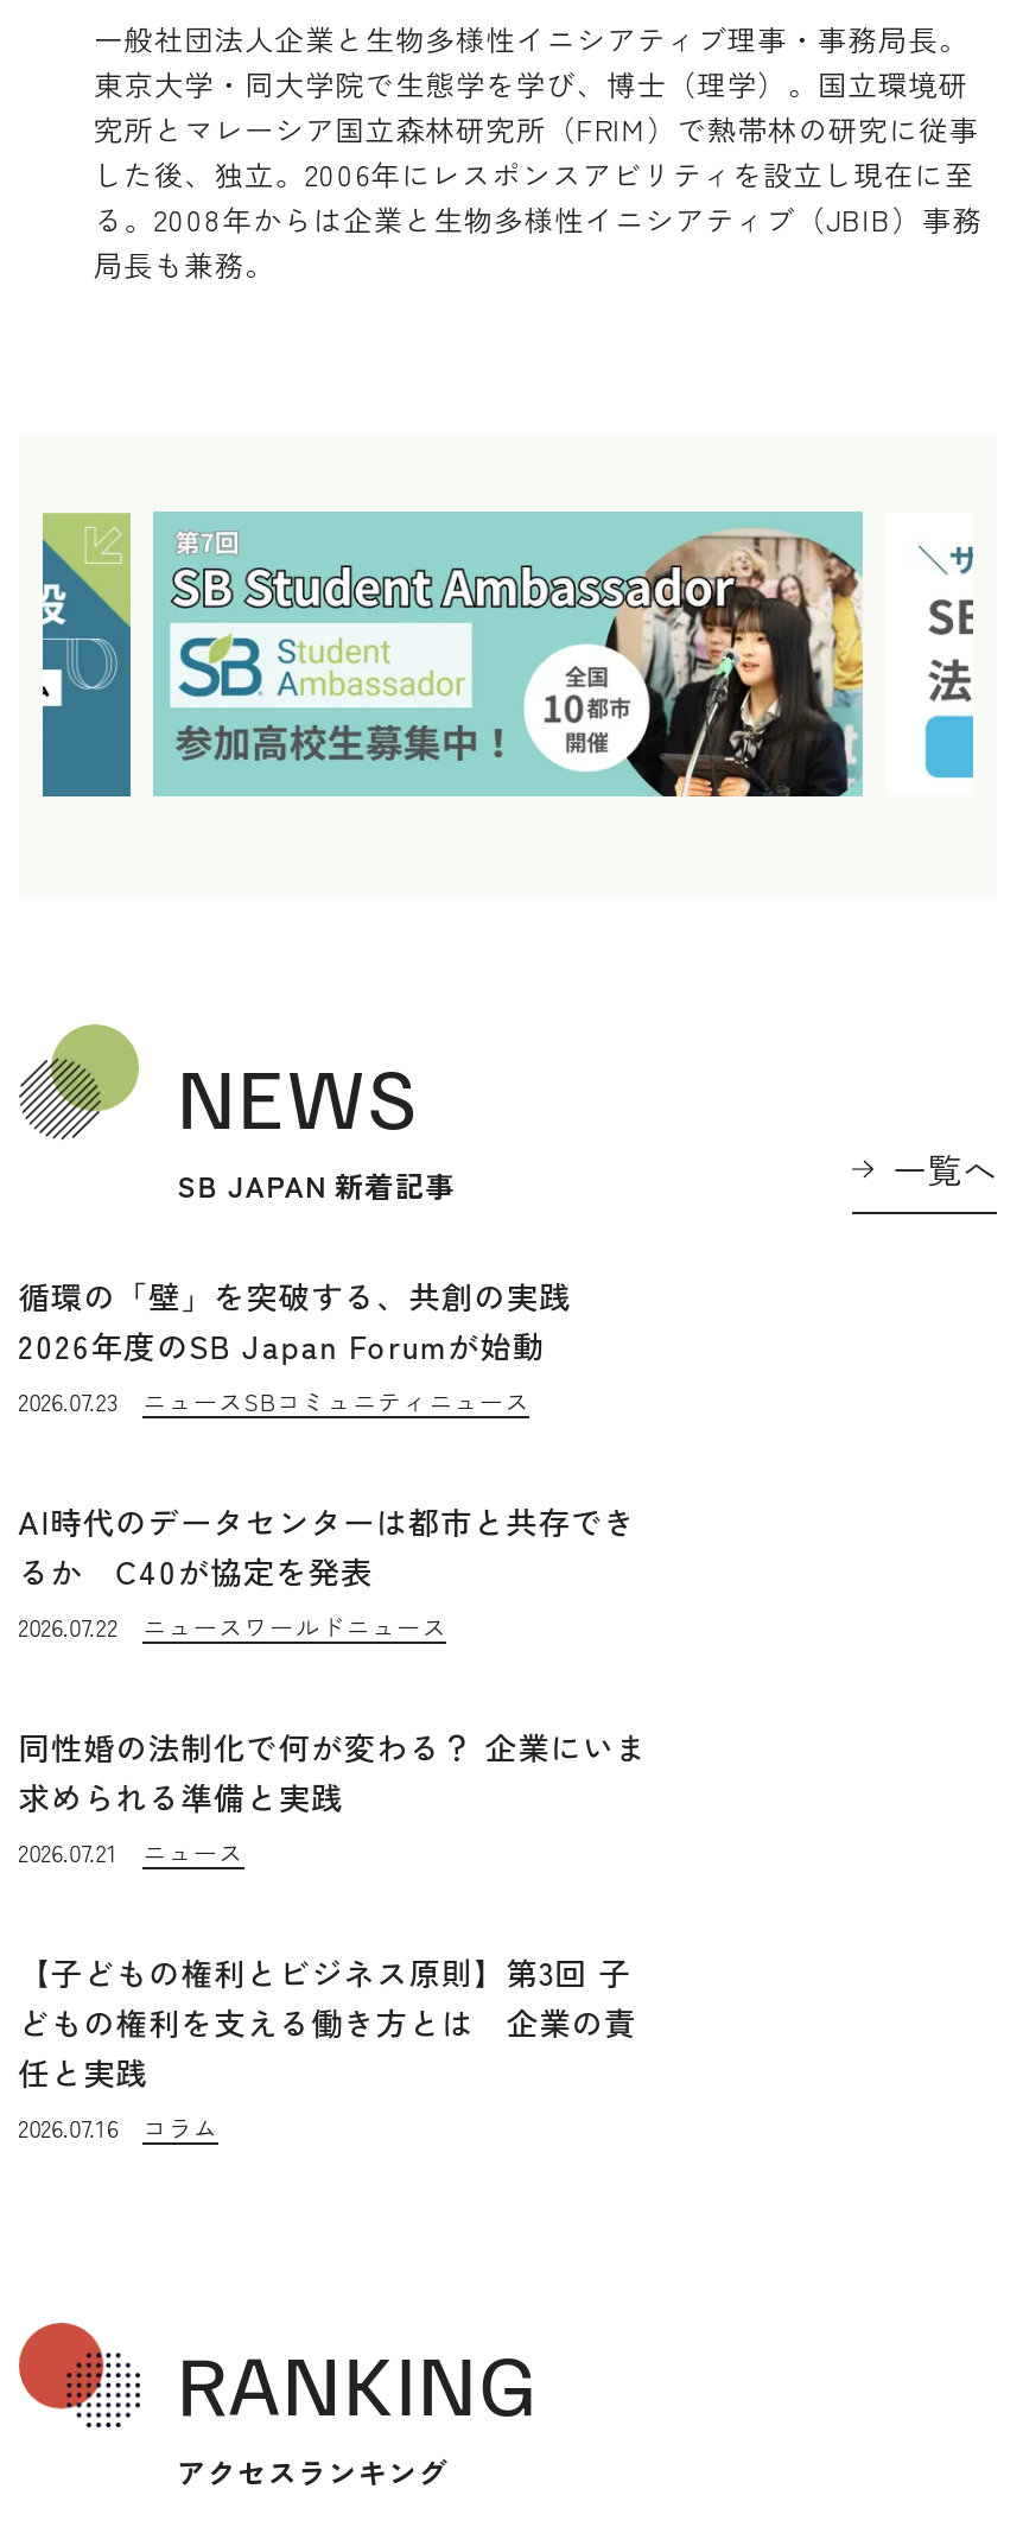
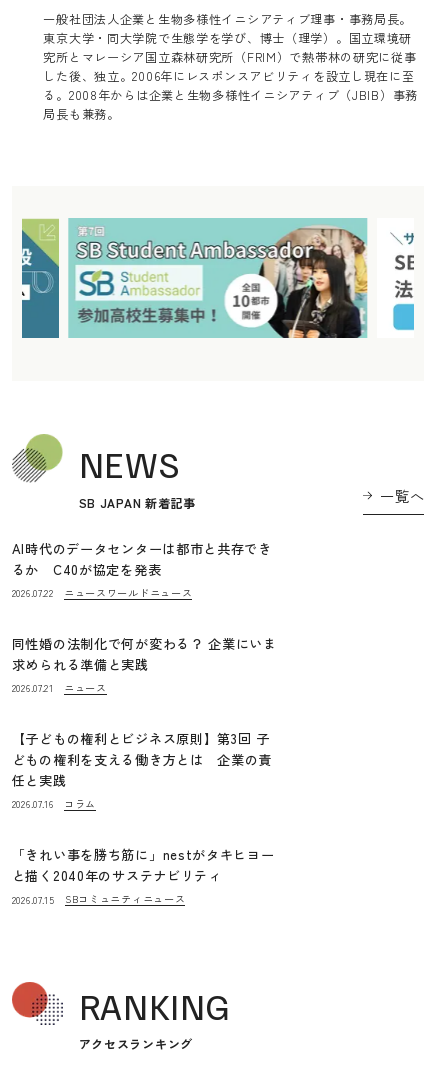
- 循環の「壁」を突破する、共創の実践
- 2026年度のSB Japan Forumが始動
- 2026.07.23
- ニュースSBコミュニティニュース

moved up: AI時代のデータセンターは都市と共存でき | るか C40が協定を発表 | 2026.07.22 | ... | 2026.07.16 | コラム

+ 「きれい事を勝ち筋に」nestがタキヒヨー
+ と描く2040年のサステナビリティ
+ 2026.07.15
+ SBコミュニティニュース
